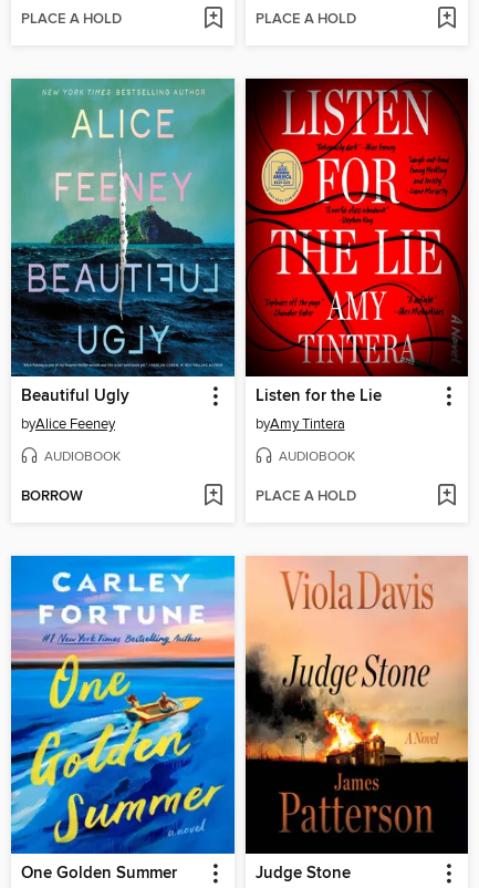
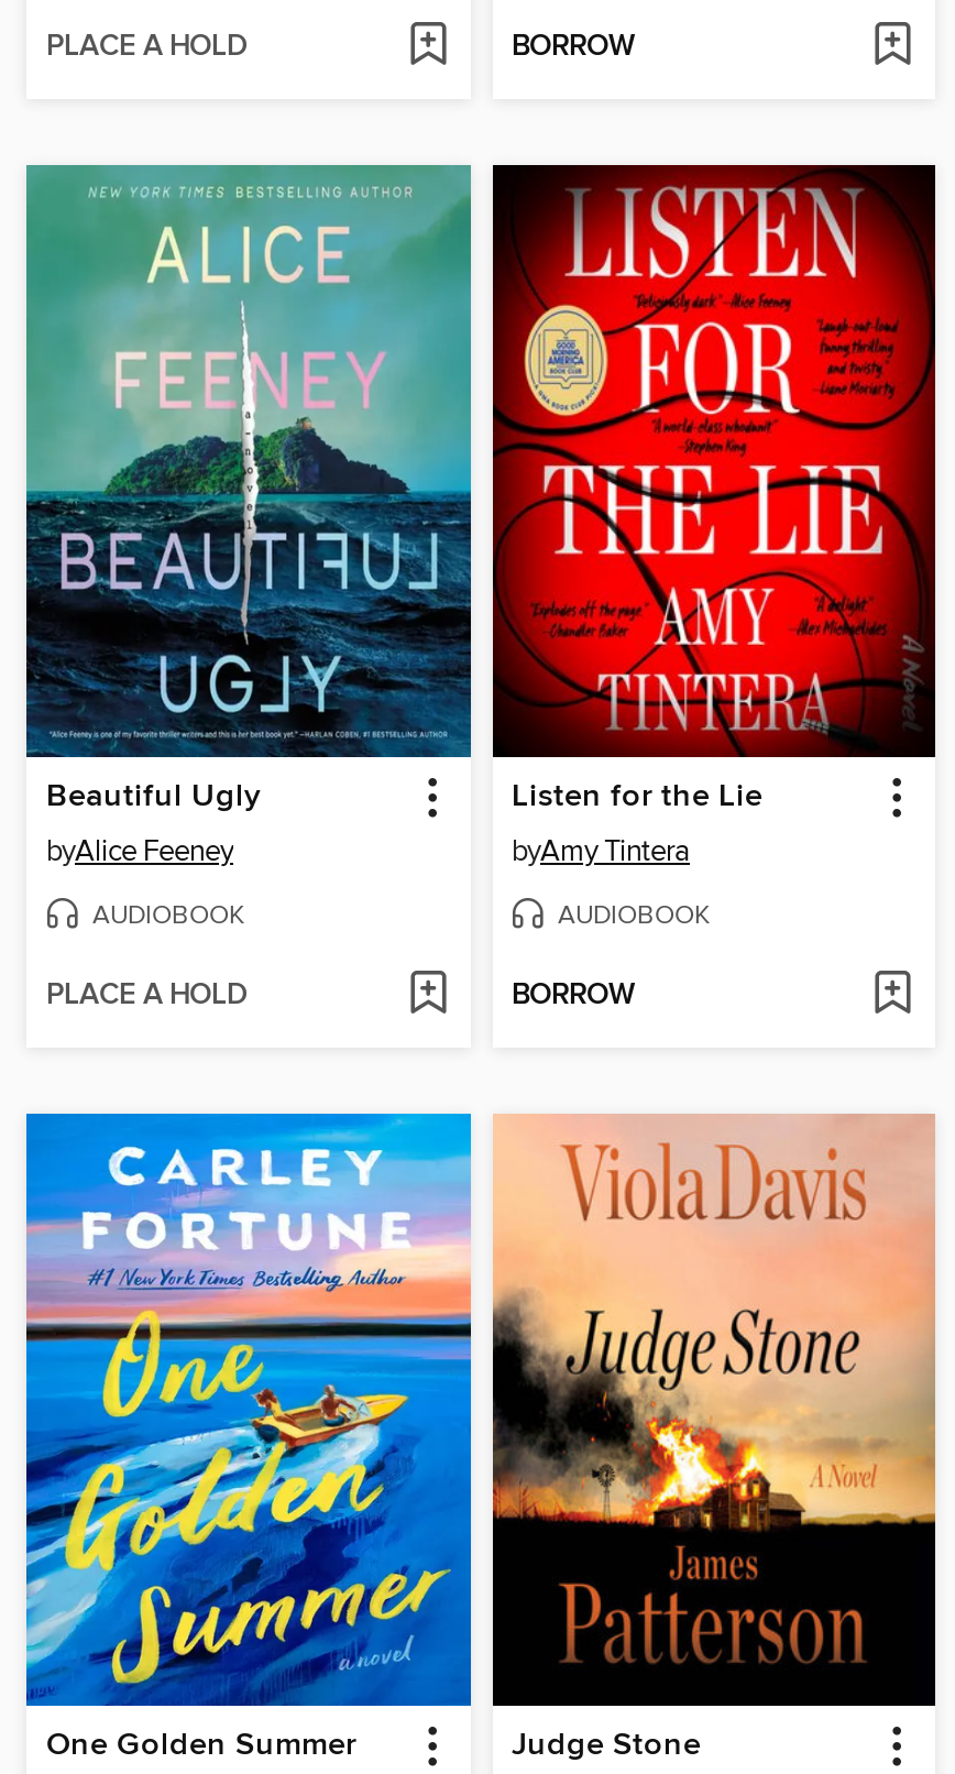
- PLACE A HOLD
+ BORROW

- BORROW
+ PLACE A HOLD

- PLACE A HOLD
+ BORROW
